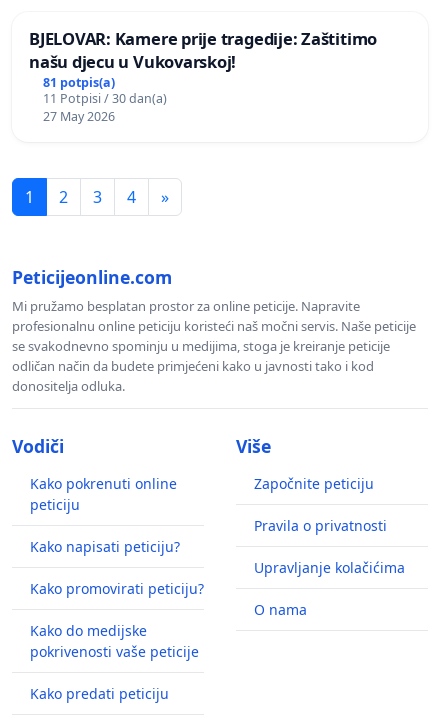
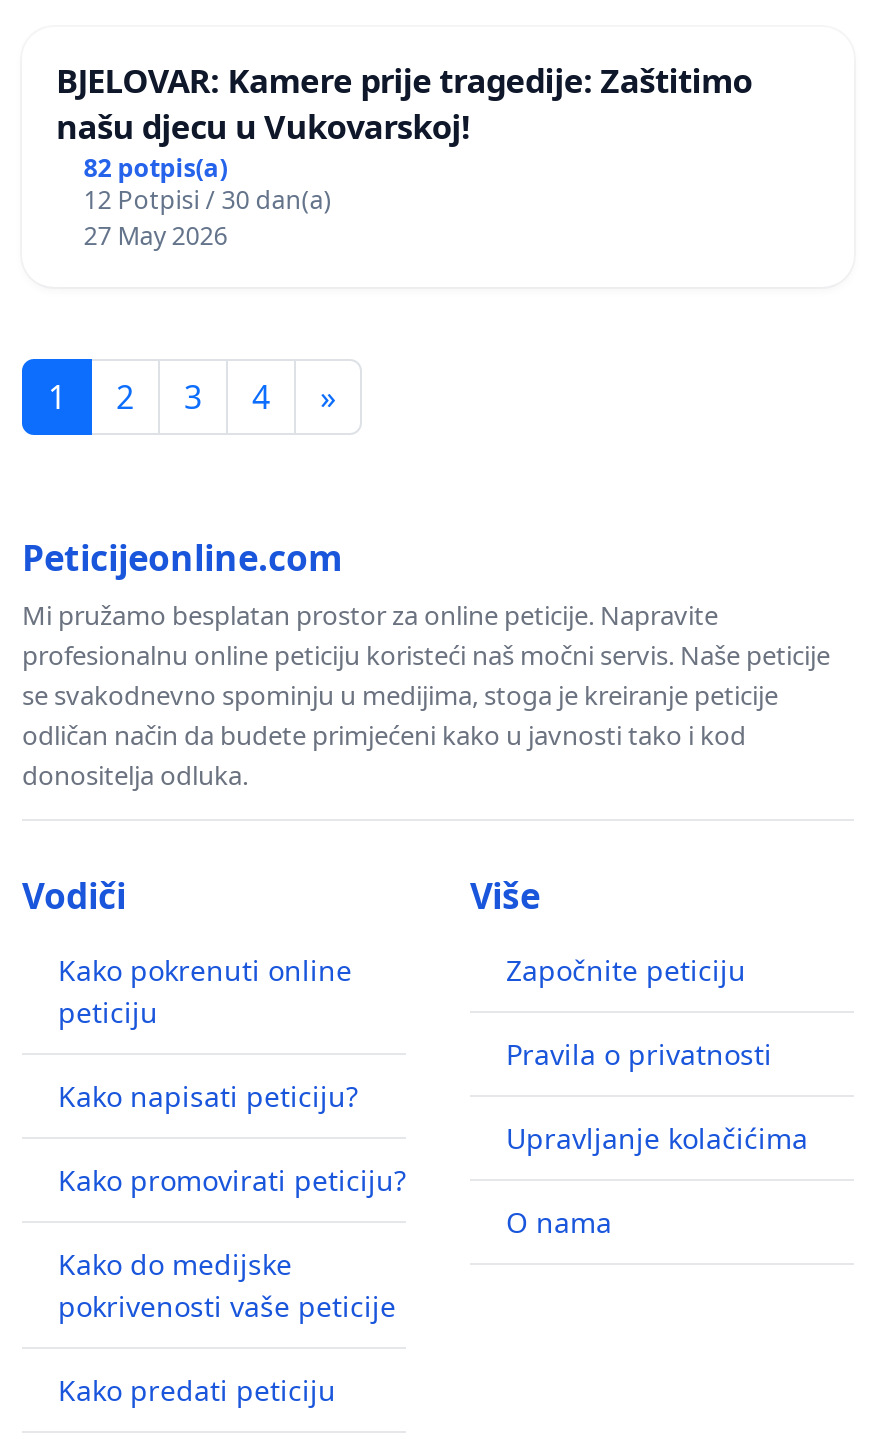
- 81 potpis(a)
+ 82 potpis(a)

- 11 Potpisi / 30 dan(a)
+ 12 Potpisi / 30 dan(a)
